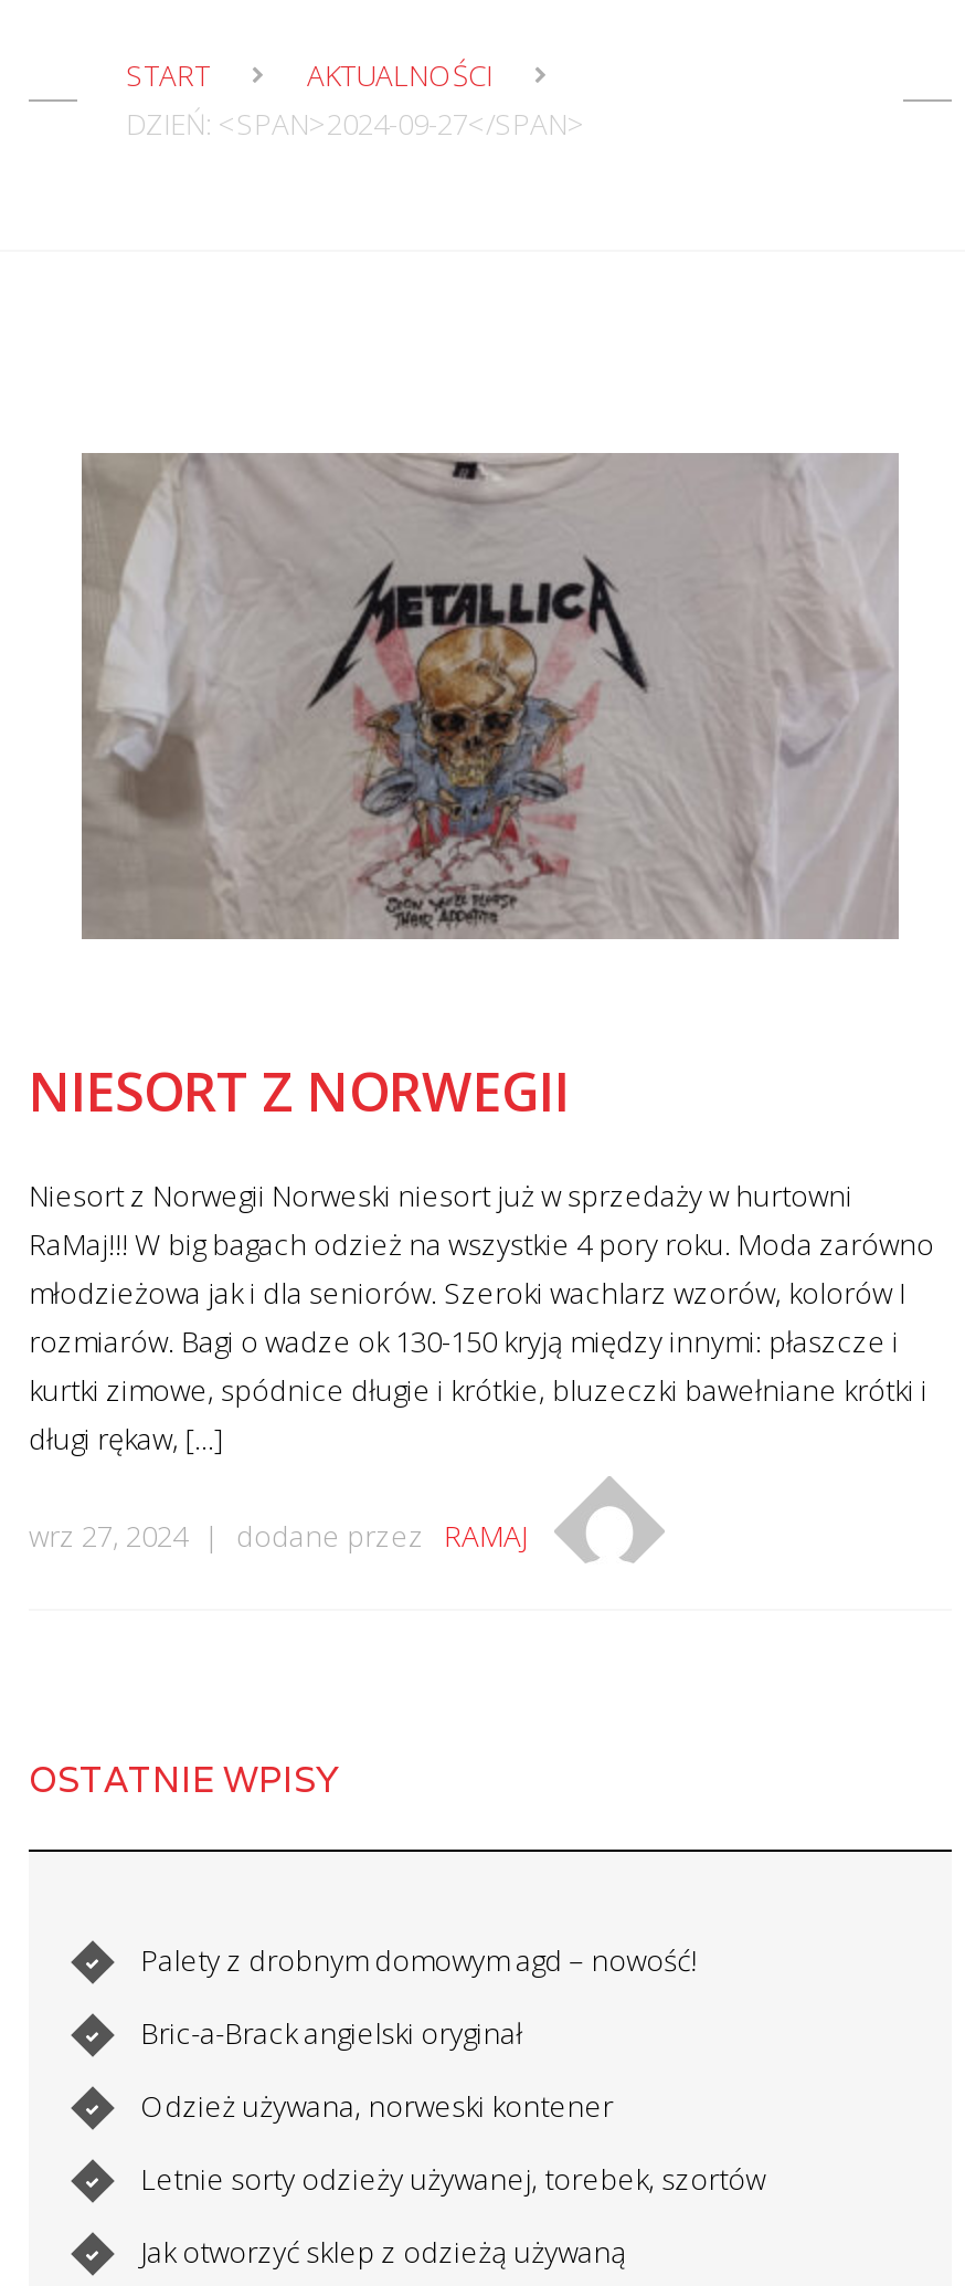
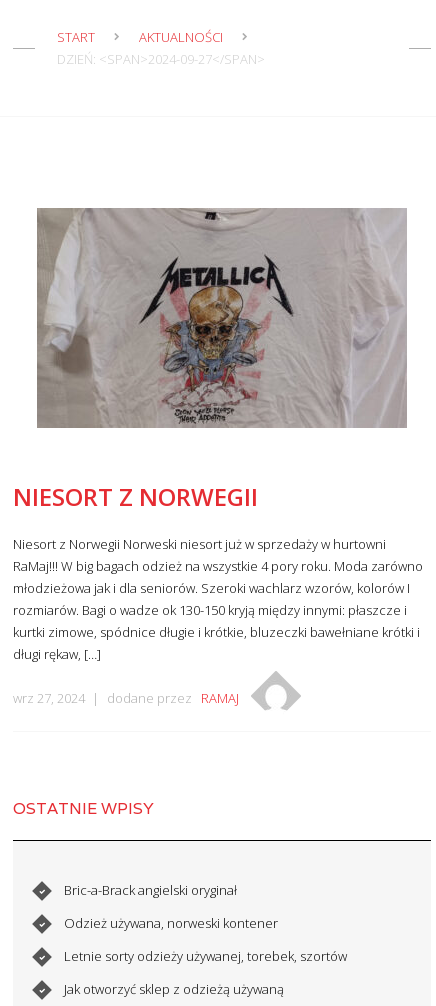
- Palety z drobnym domowym agd – nowość!
